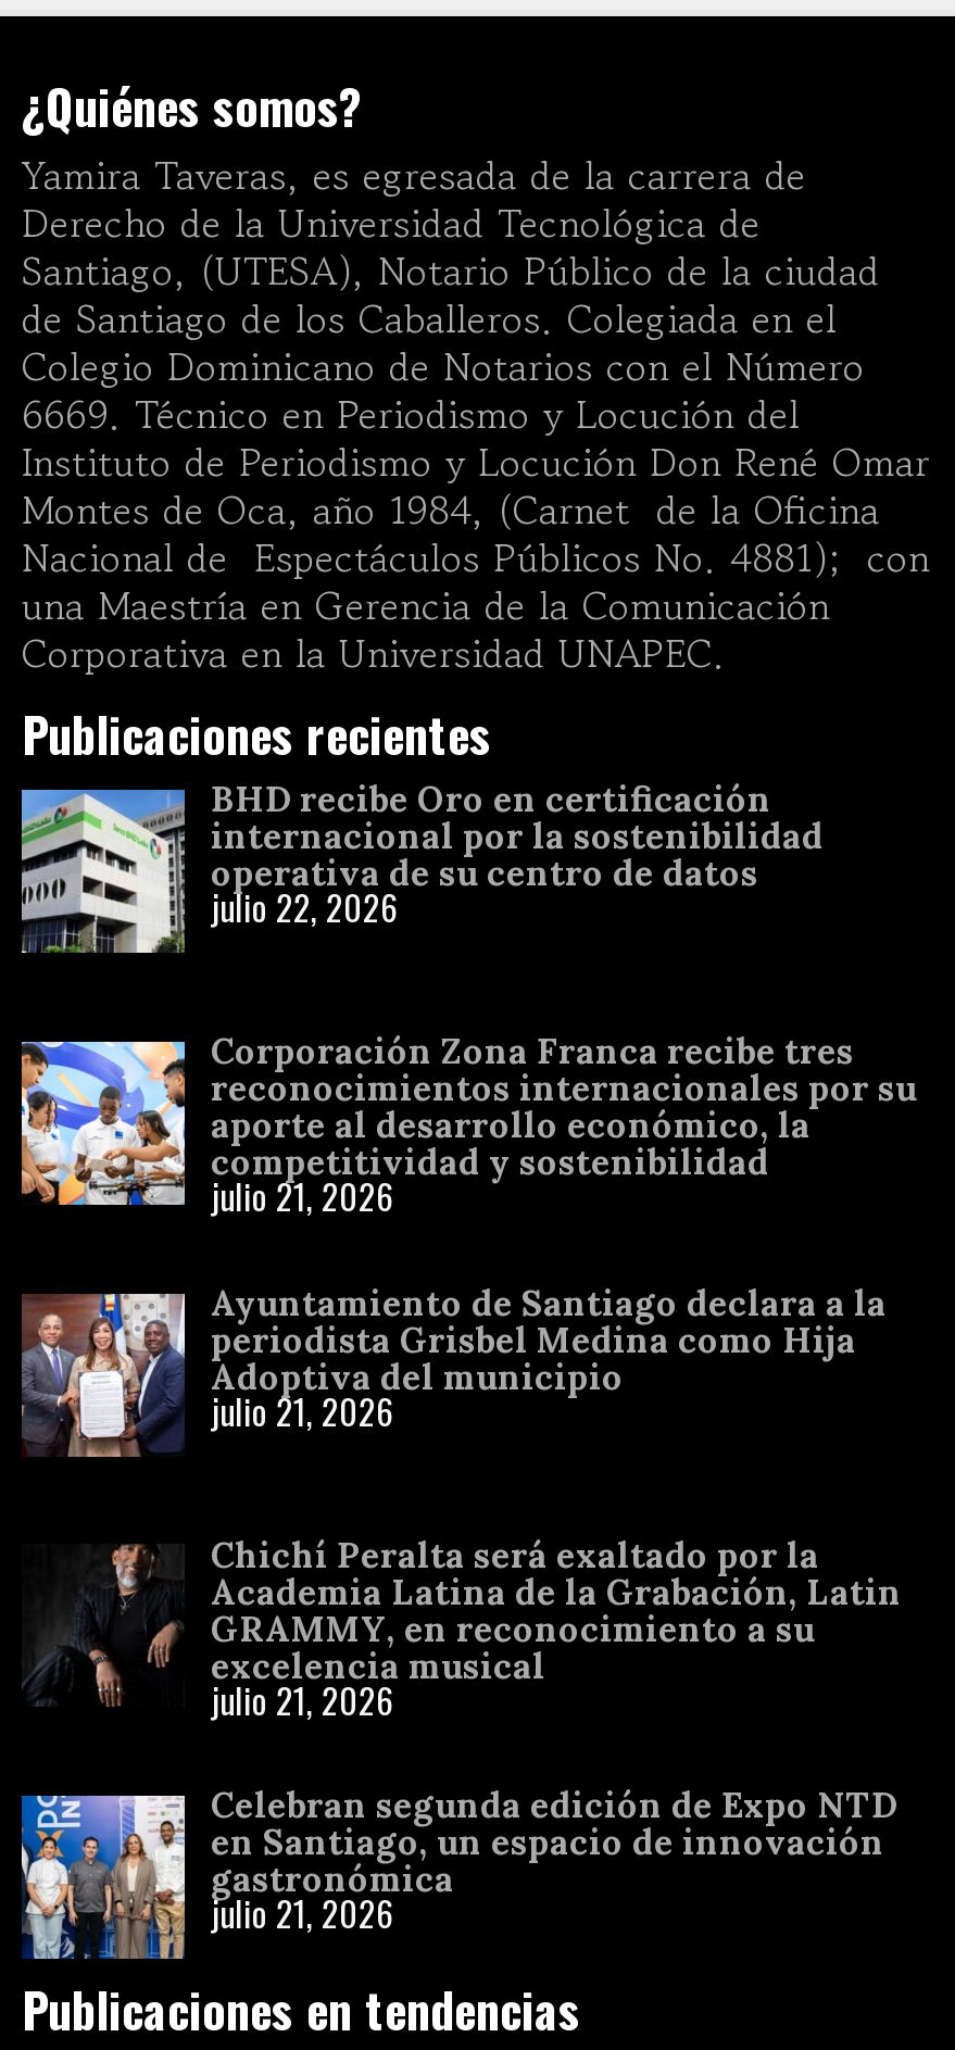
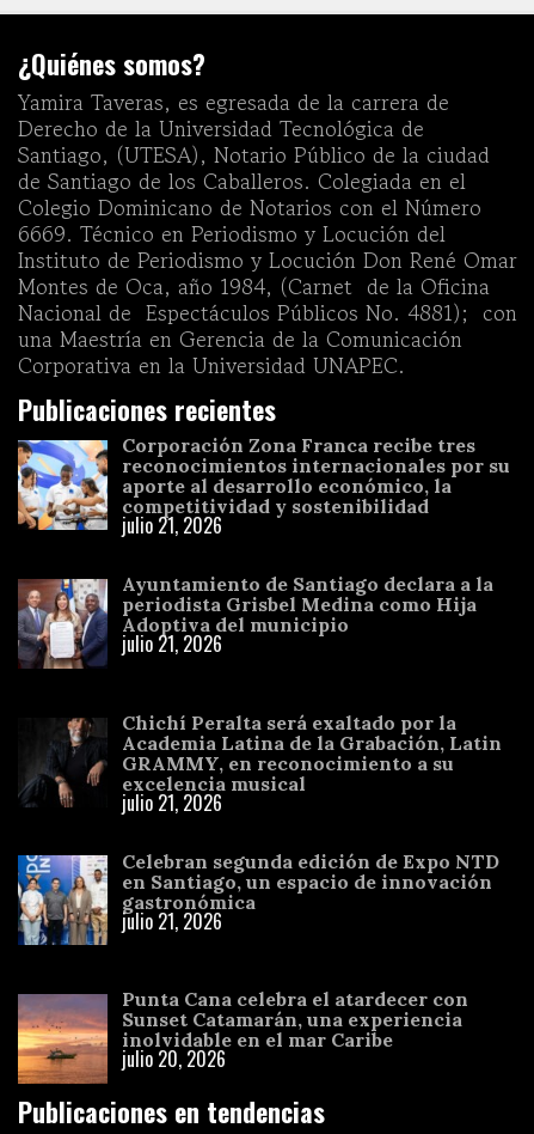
- [image]
- BHD recibe Oro en certificación
- internacional por la sostenibilidad
- operativa de su centro de datos
- julio 22, 2026

moved up: [image] | Corporación Zona Franca recibe tres | reconocimientos internacionales por su | ... | gastronómica | julio 21, 2026

+ [image]
+ Punta Cana celebra el atardecer con
+ Sunset Catamarán, una experiencia
+ inolvidable en el mar Caribe
+ julio 20, 2026
